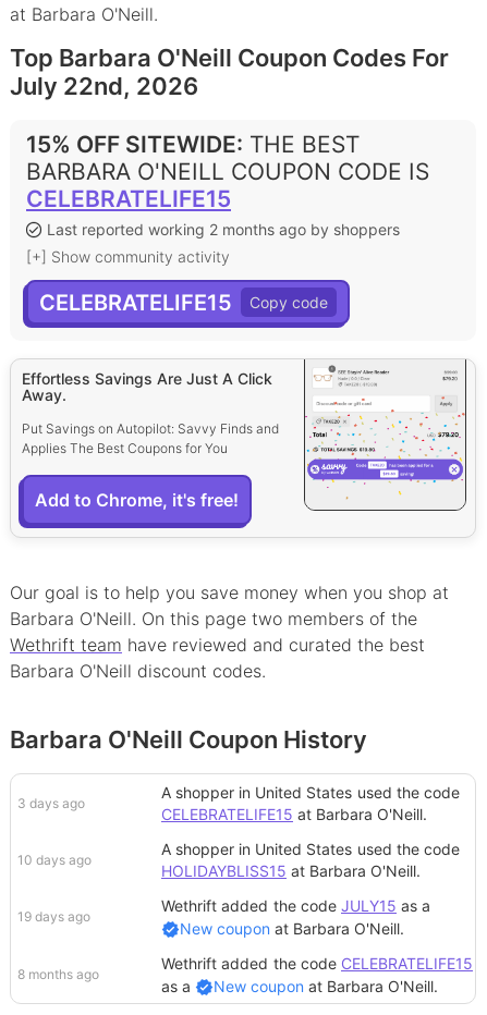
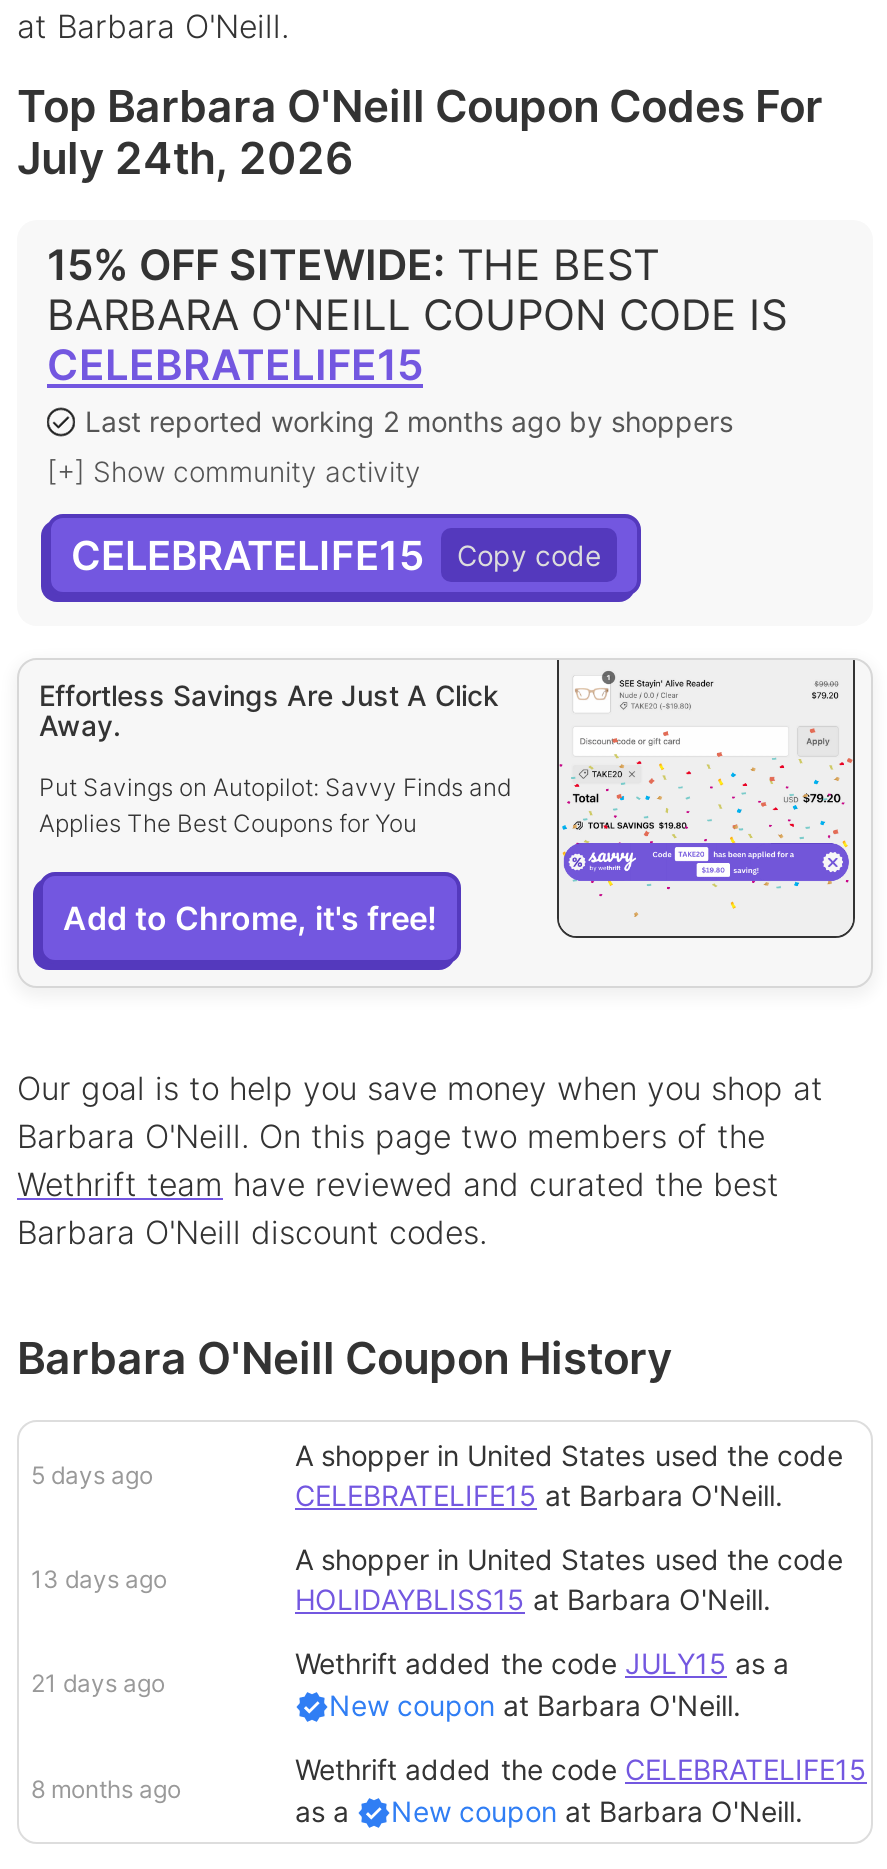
- July 22nd, 2026
+ July 24th, 2026

- 3 days ago
+ 5 days ago

- 10 days ago
+ 13 days ago

- 19 days ago
+ 21 days ago
